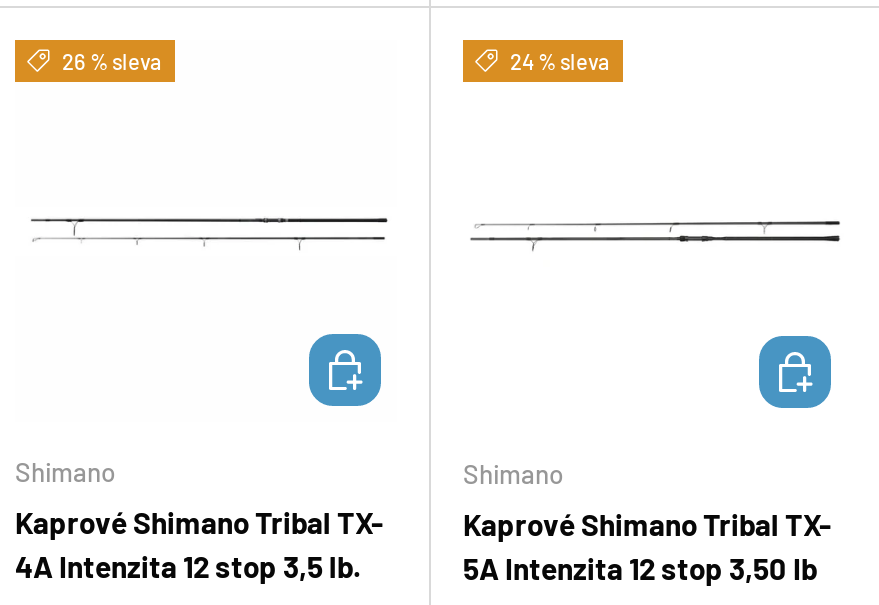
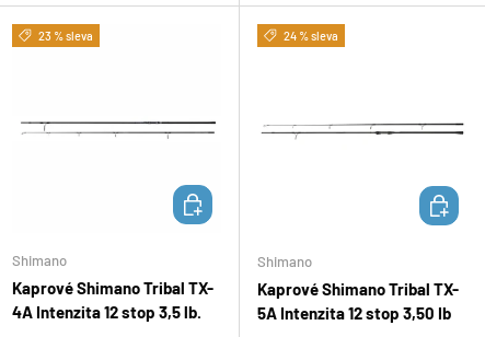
- 26 % sleva
+ 23 % sleva
